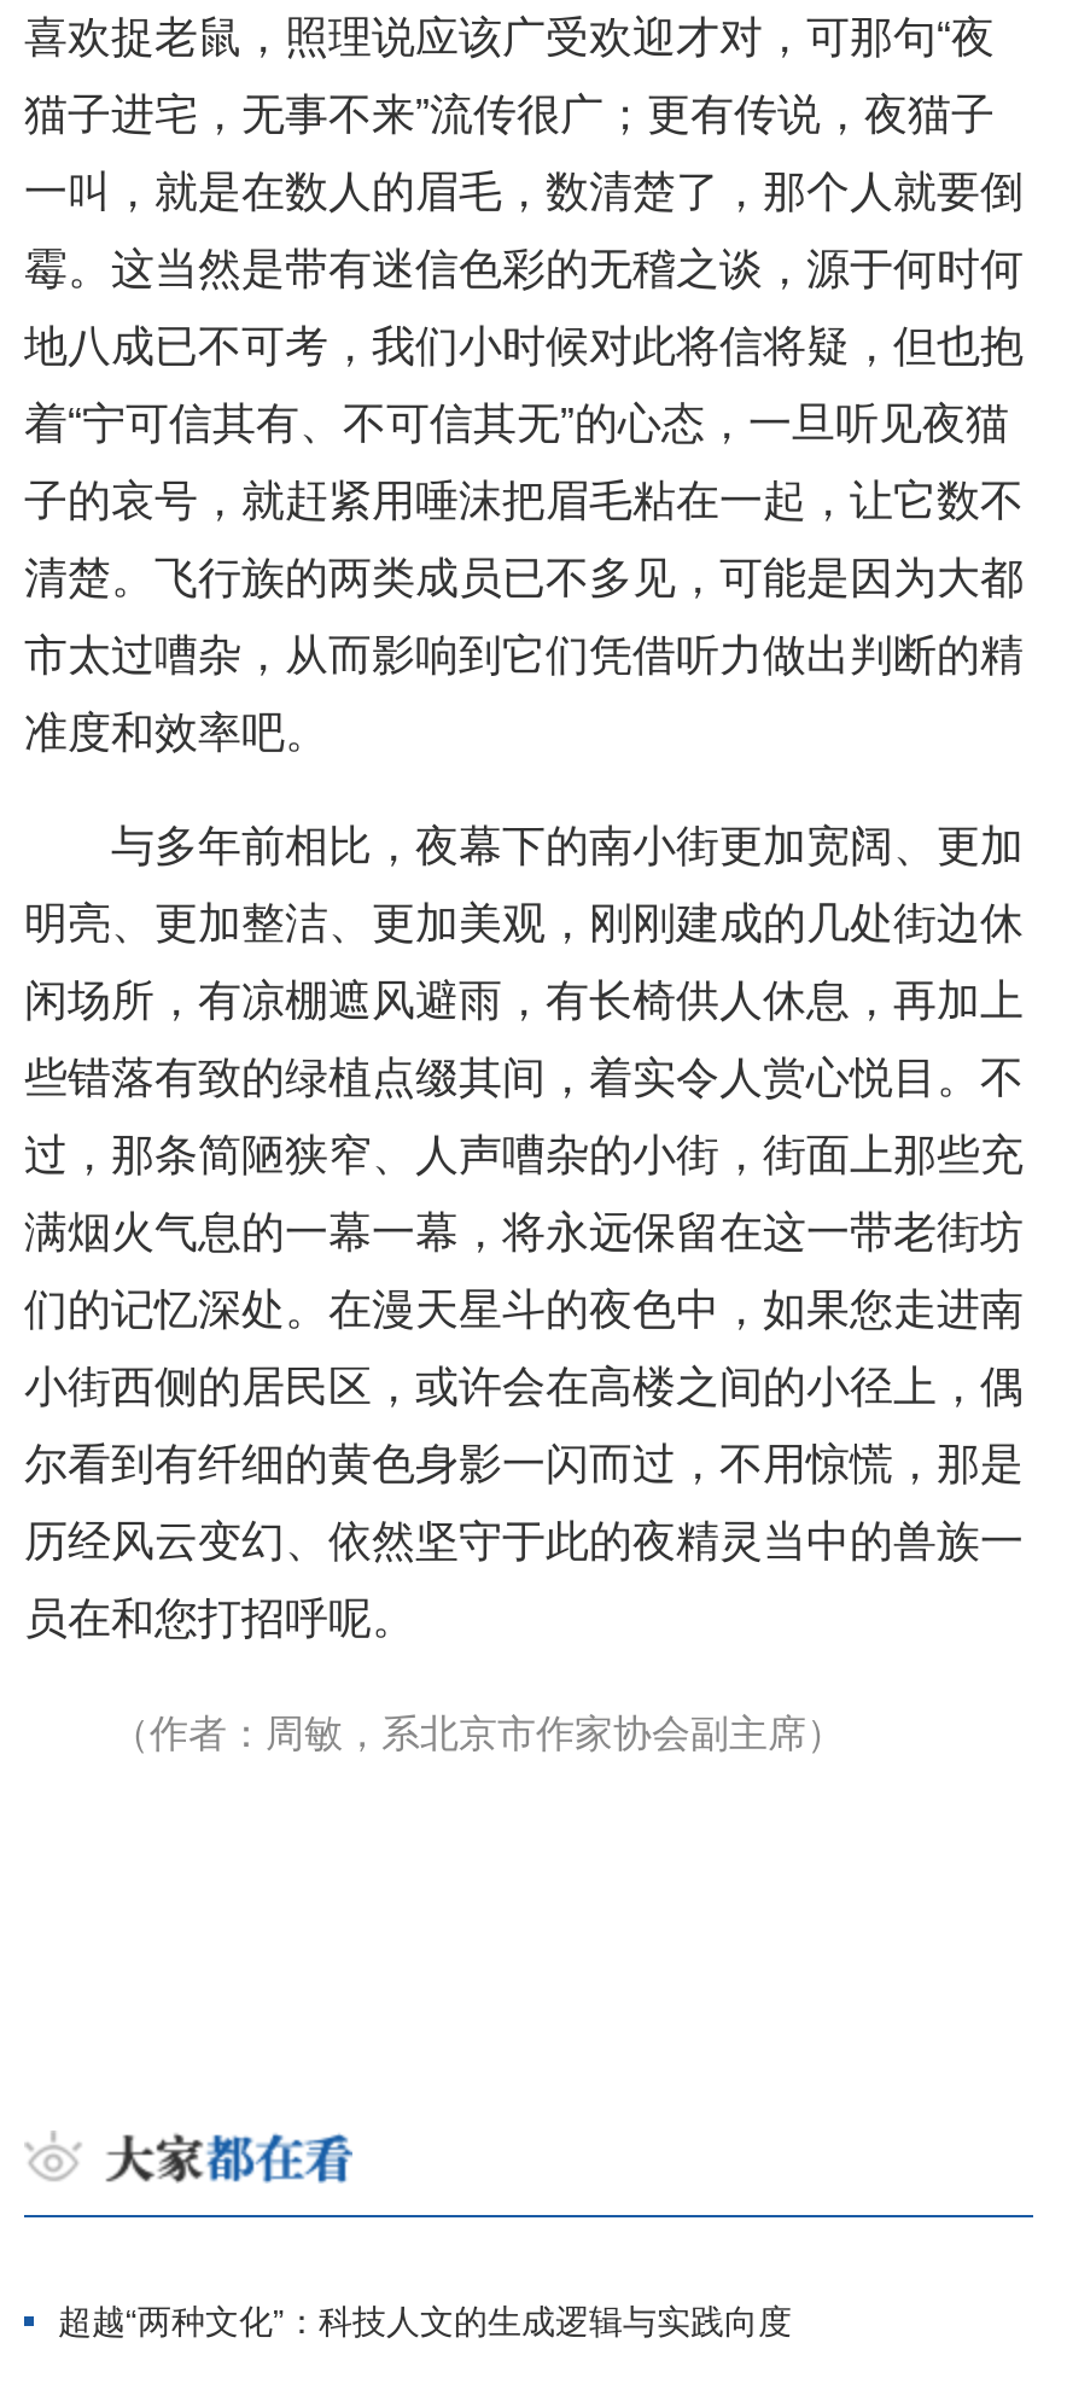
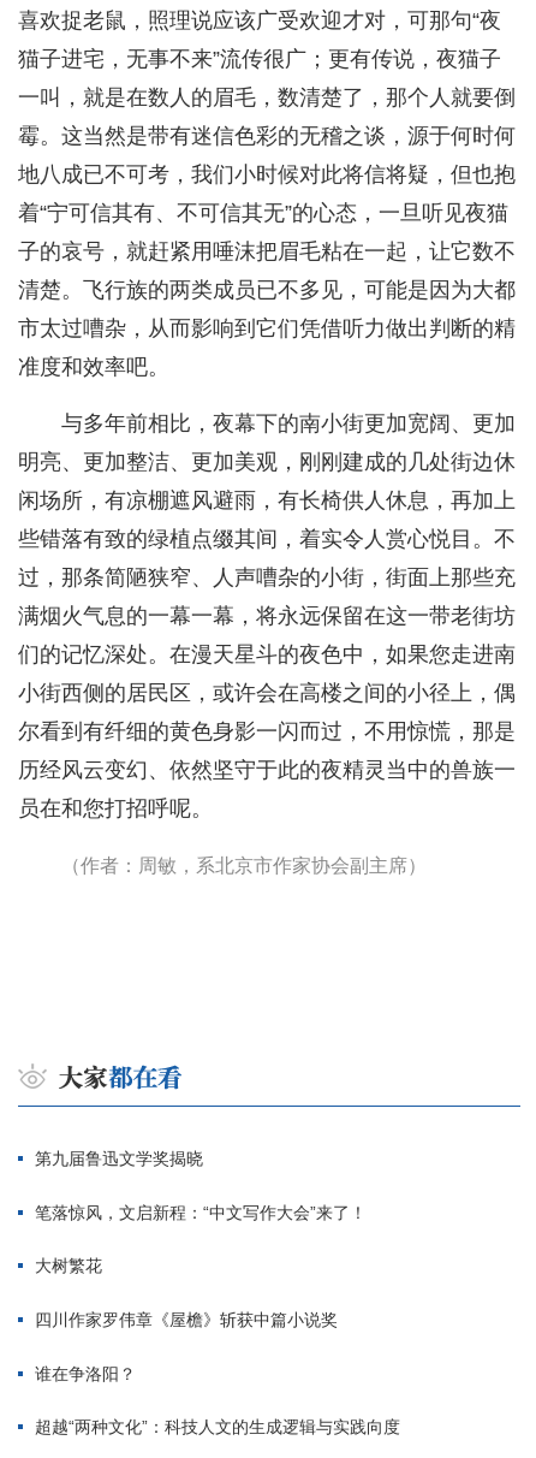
+ 第九届鲁迅文学奖揭晓
+ 笔落惊风，文启新程：“中文写作大会”来了！
+ 大树繁花
+ 四川作家罗伟章《屋檐》斩获中篇小说奖
+ 谁在争洛阳？
